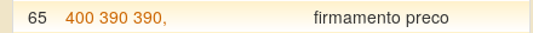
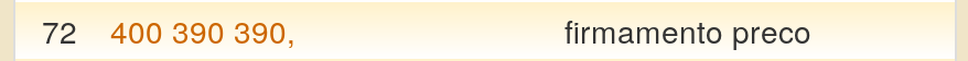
- 65 400 390 390,
+ 72 400 390 390,
